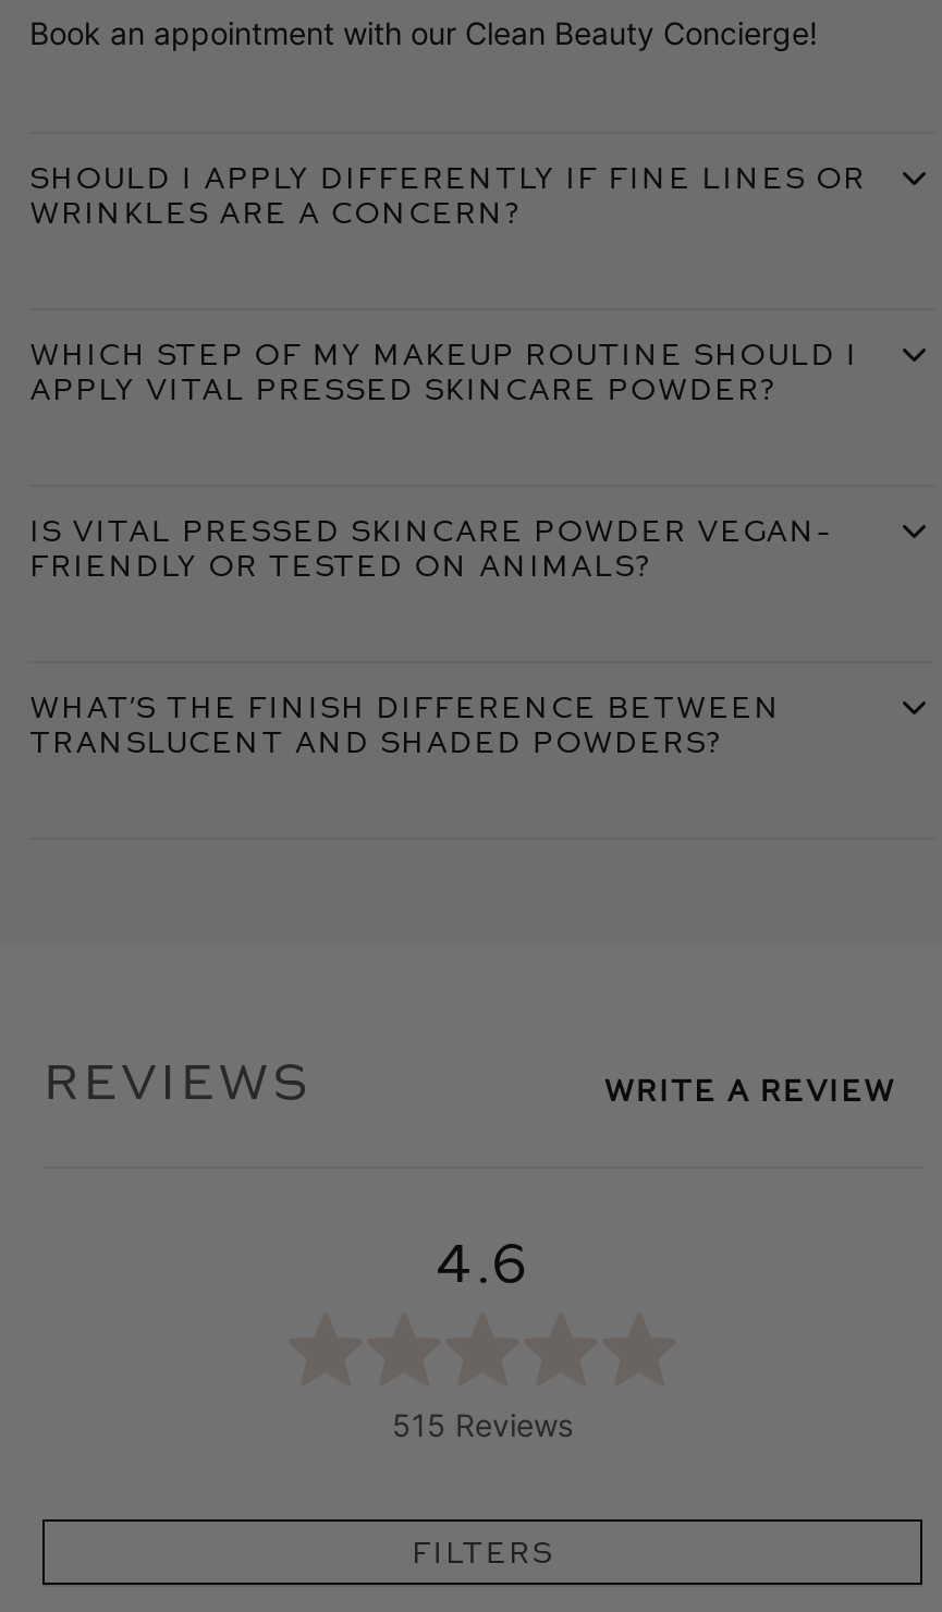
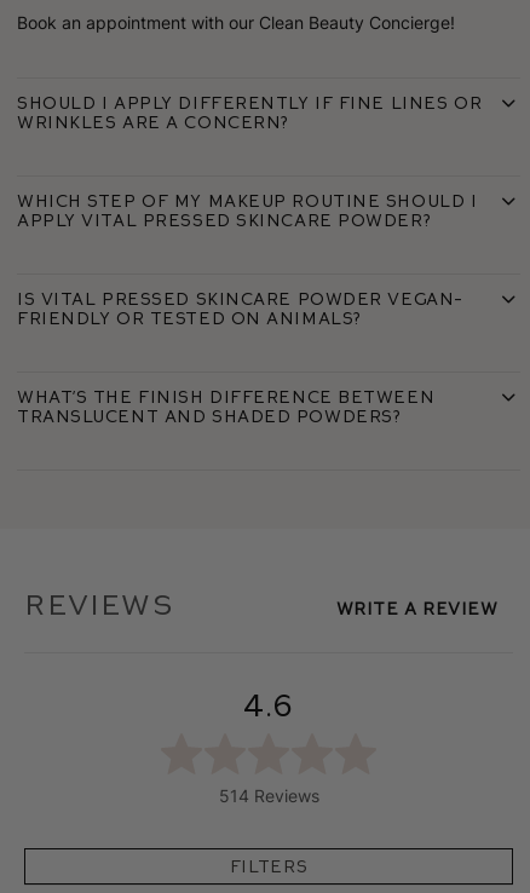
- 515 Reviews
+ 514 Reviews
